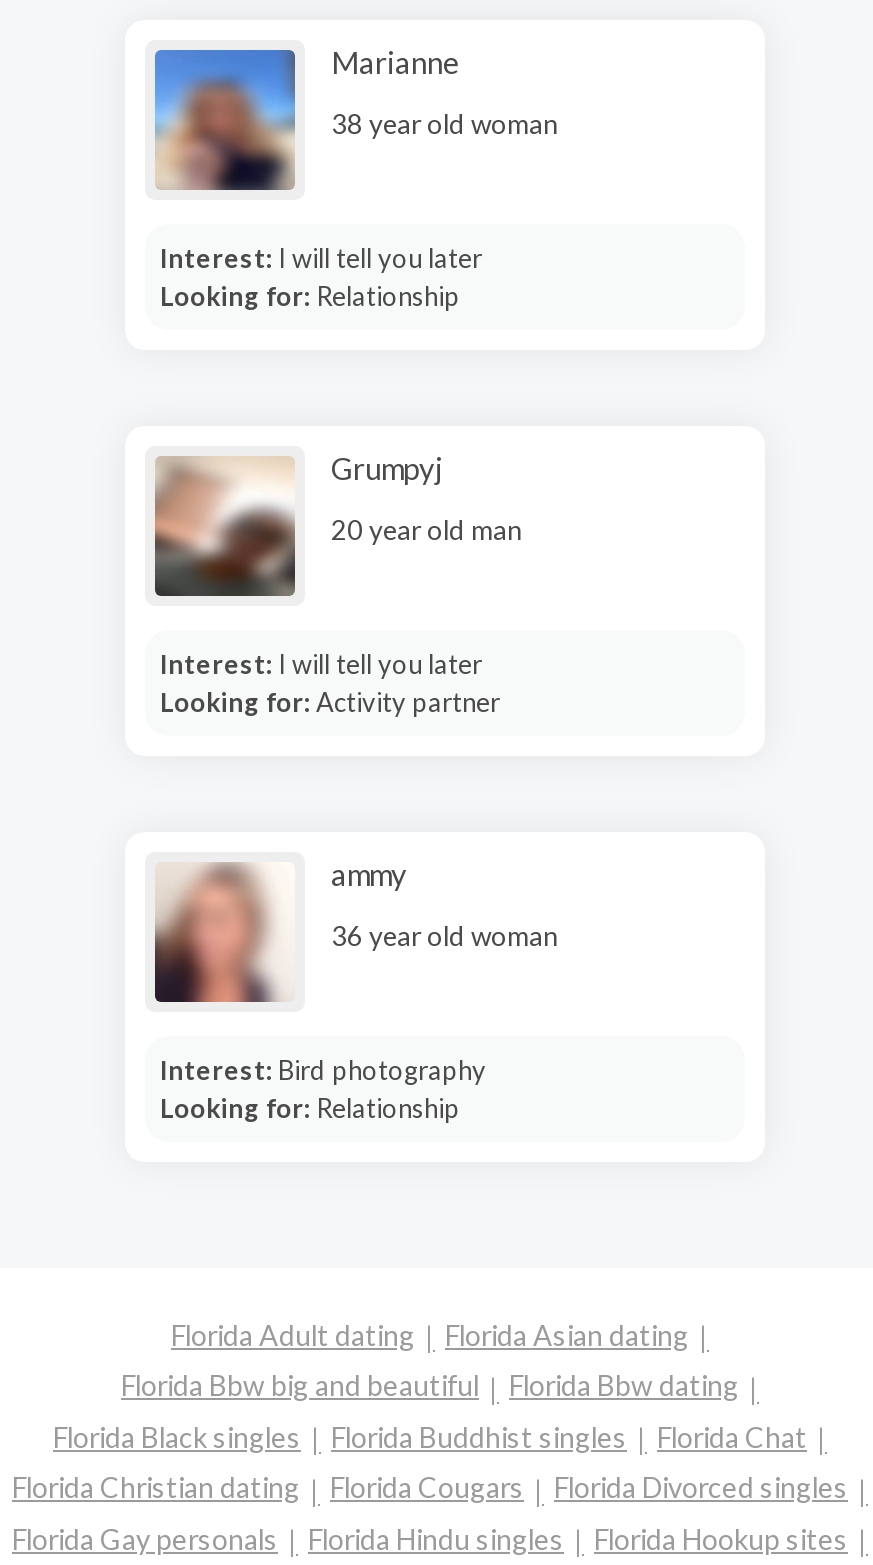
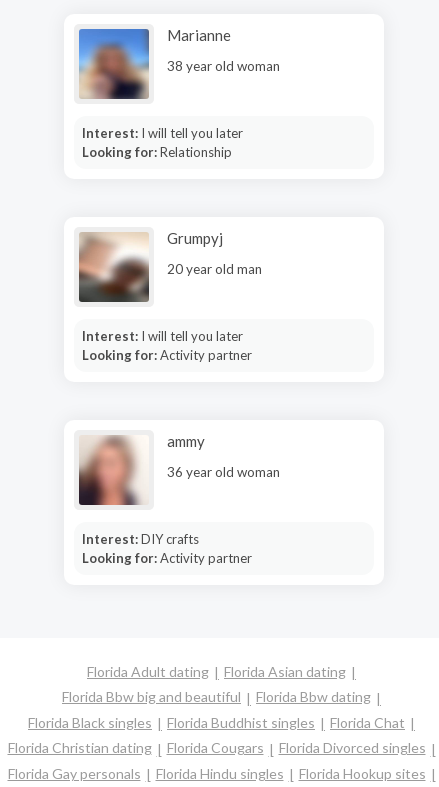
- Interest: Bird photography
- Looking for: Relationship
+ Interest: DIY crafts
+ Looking for: Activity partner
